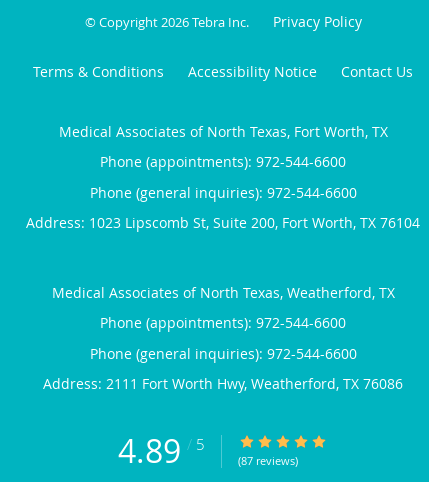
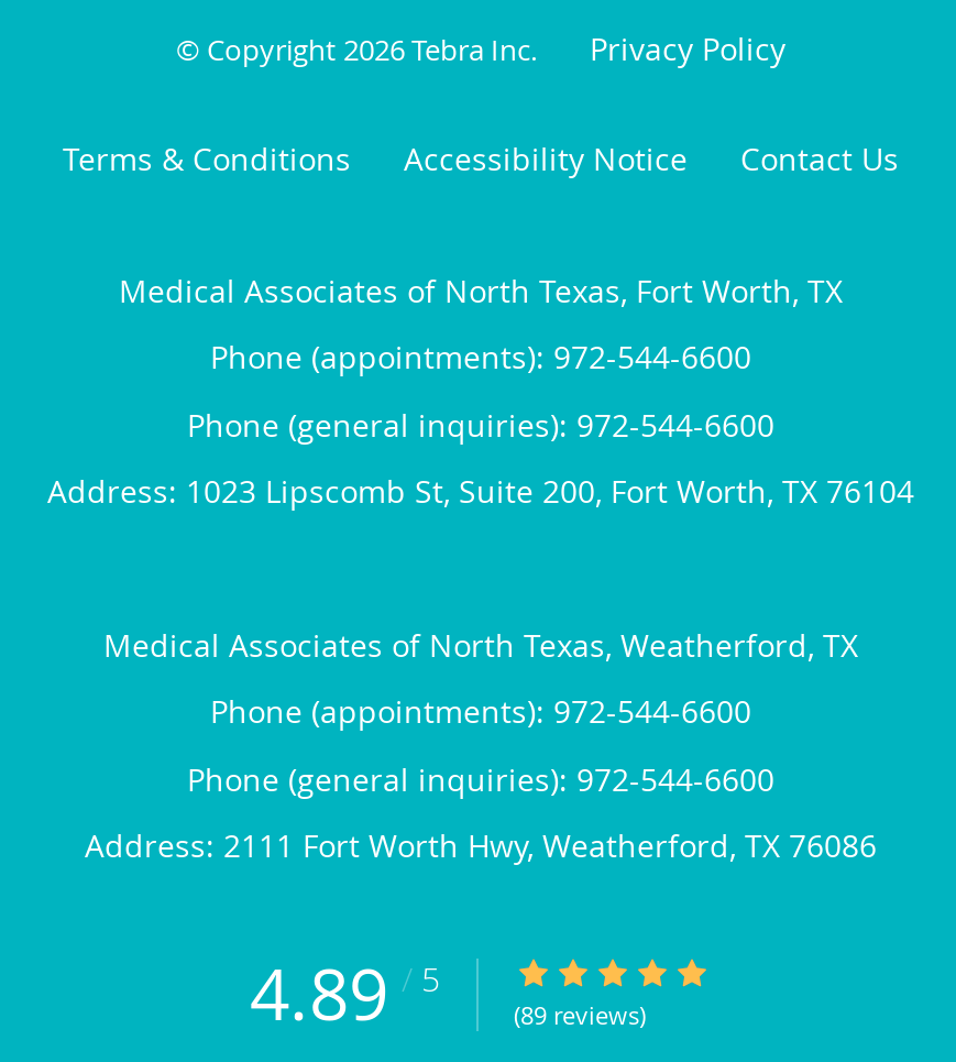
- (87 reviews)
+ (89 reviews)
